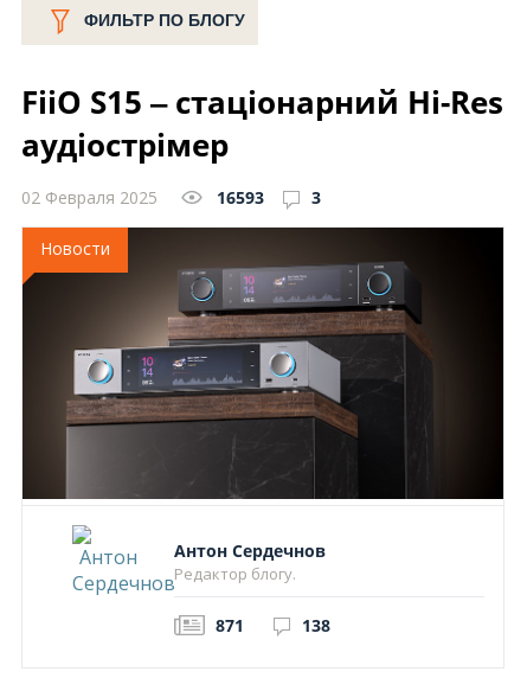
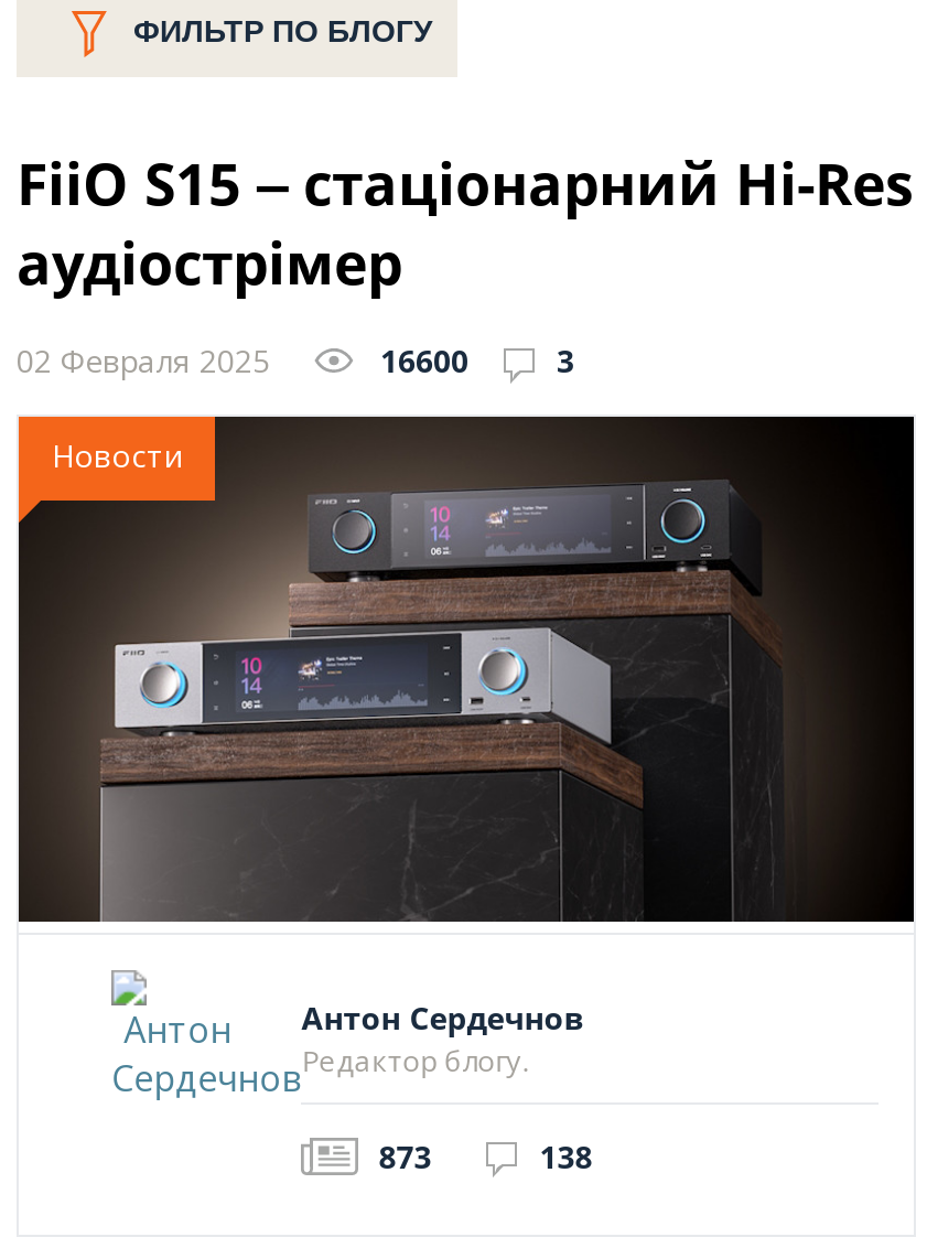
- 16593
+ 16600

- 871
+ 873
